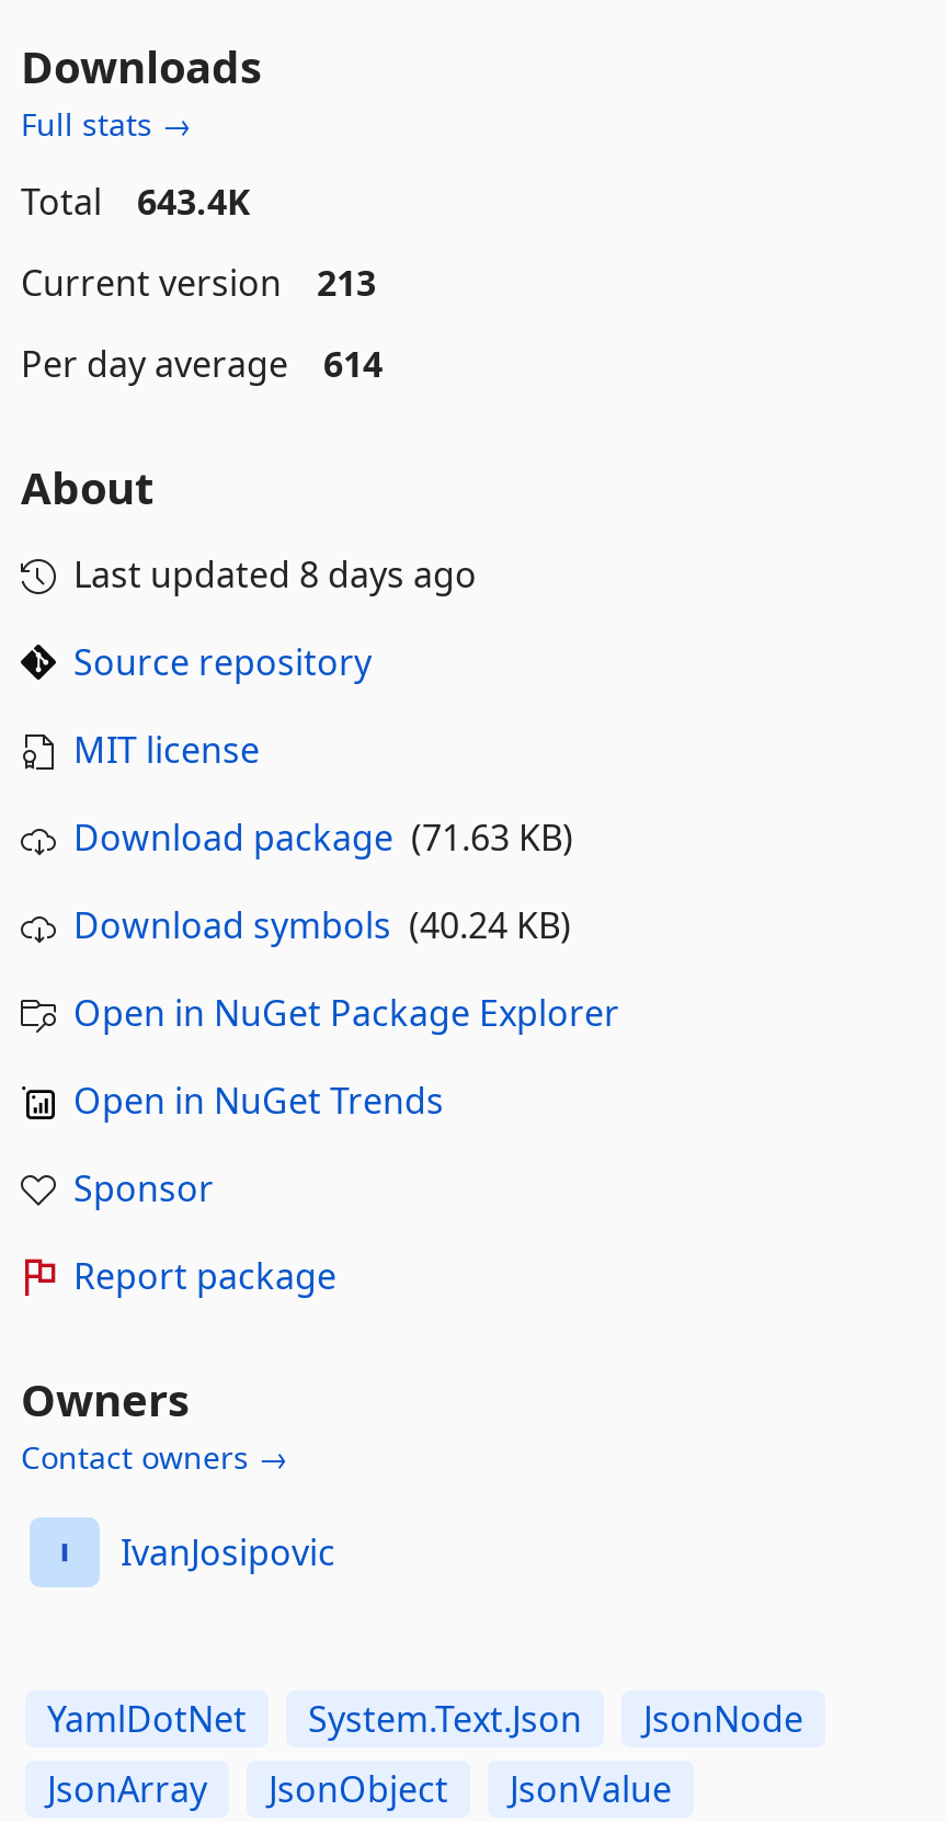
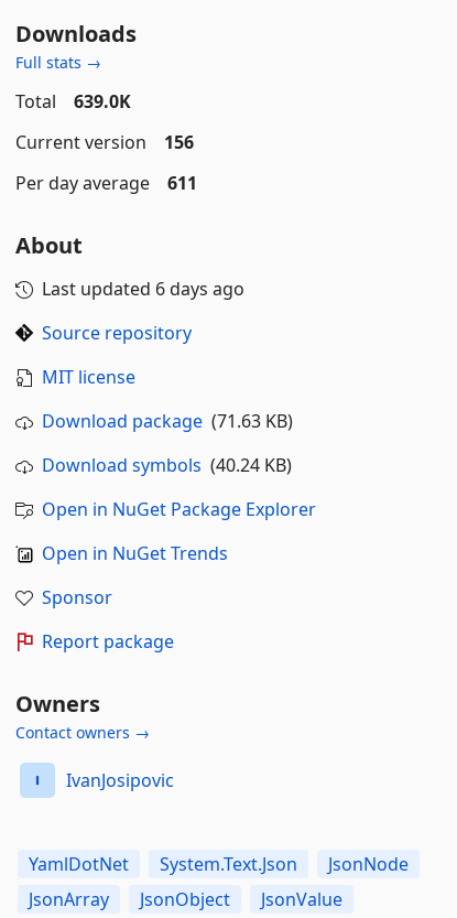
- Total 643.4K
+ Total 639.0K

- Current version 213
+ Current version 156

- Per day average 614
+ Per day average 611

- Last updated 8 days ago
+ Last updated 6 days ago
